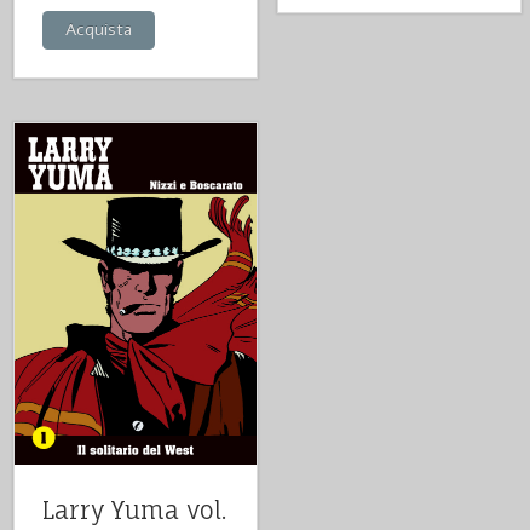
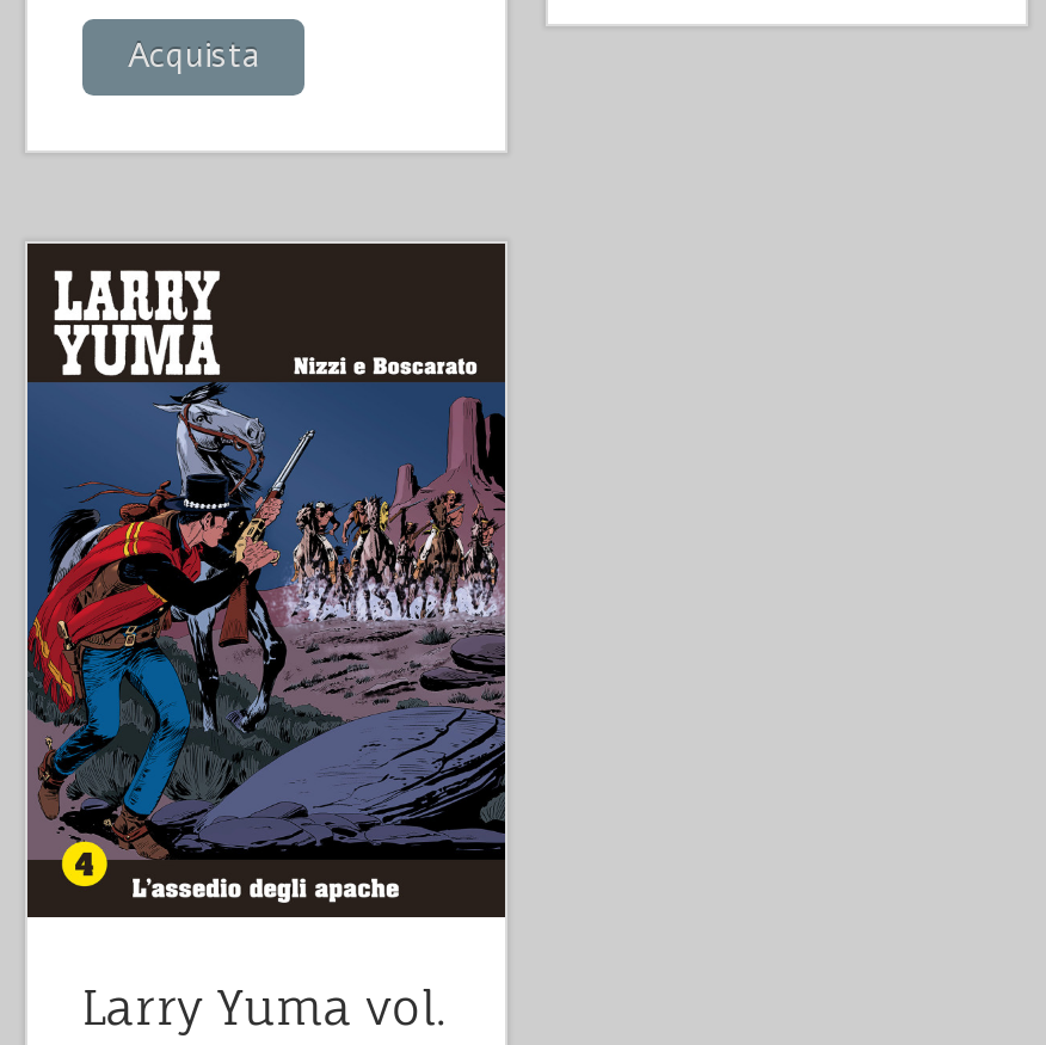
- [image]
+ [image]
